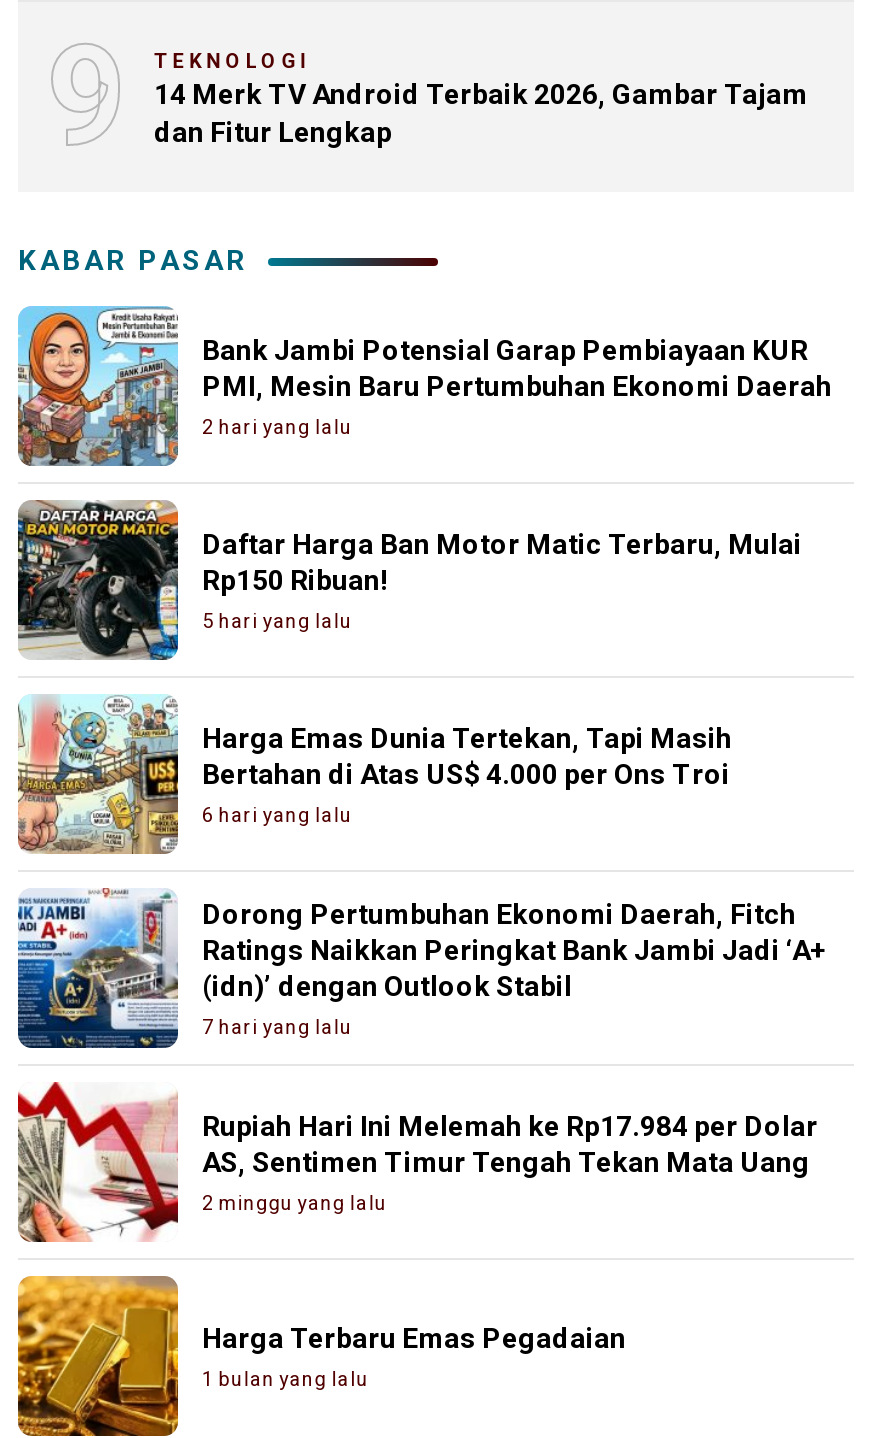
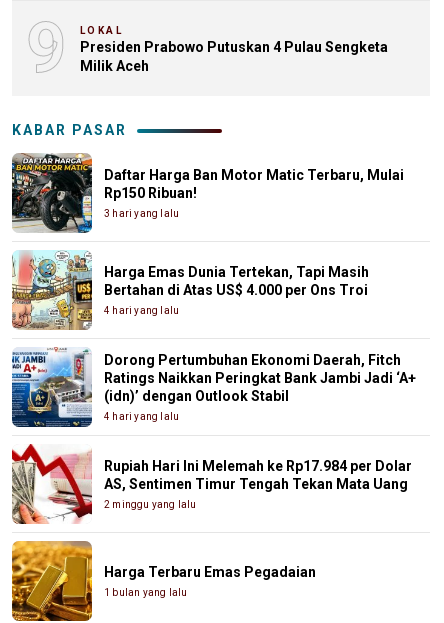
- TEKNOLOGI
- 14 Merk TV Android Terbaik 2026, Gambar Tajam
- dan Fitur Lengkap
+ LOKAL
+ Presiden Prabowo Putuskan 4 Pulau Sengketa
+ Milik Aceh

- [image]
- Bank Jambi Potensial Garap Pembiayaan KUR
- PMI, Mesin Baru Pertumbuhan Ekonomi Daerah
- 2 hari yang lalu

- 5 hari yang lalu
+ 3 hari yang lalu

- 6 hari yang lalu
+ 4 hari yang lalu

- 7 hari yang lalu
+ 4 hari yang lalu
